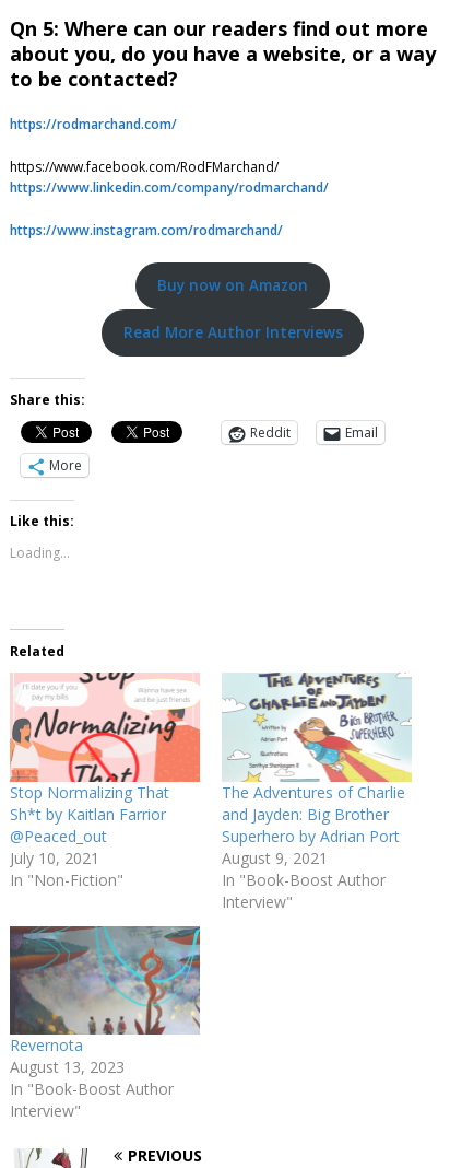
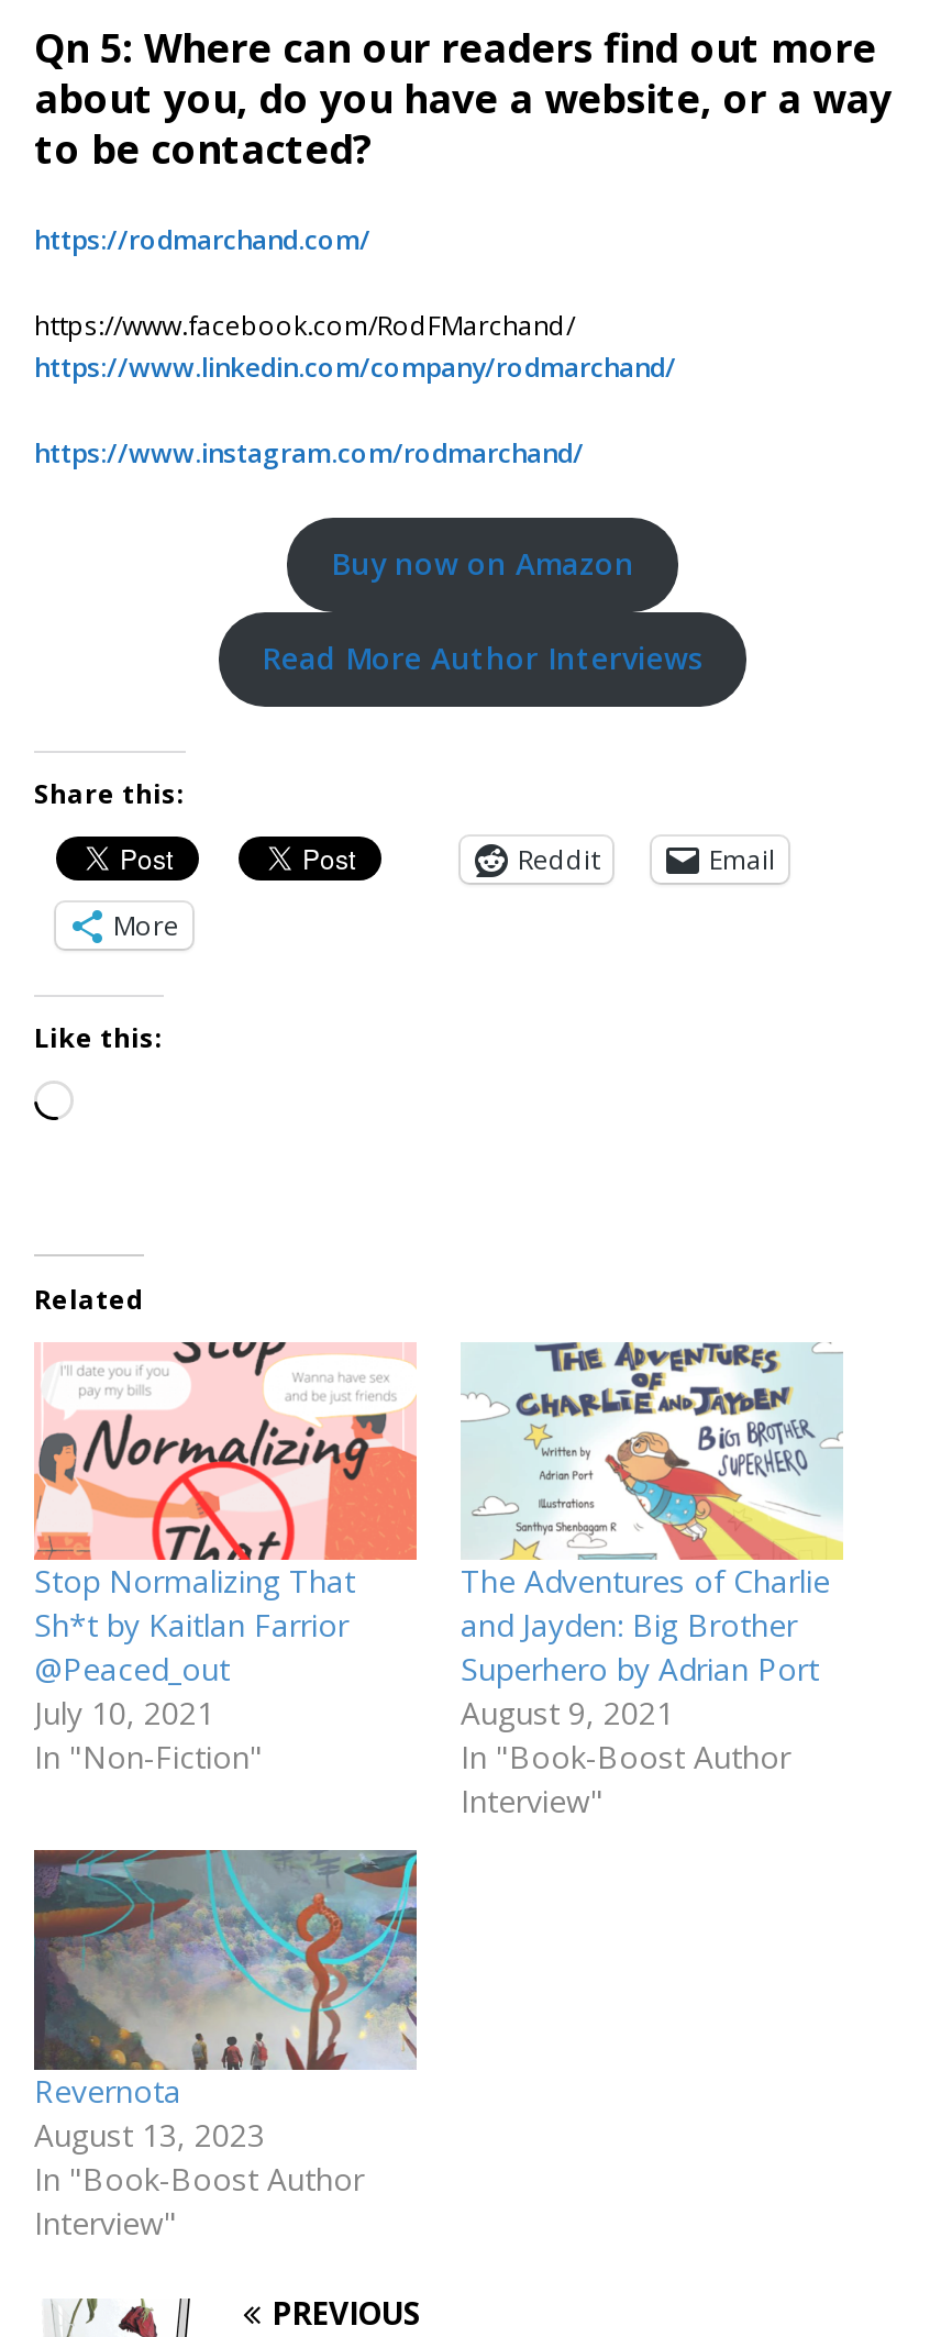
- Loading...
